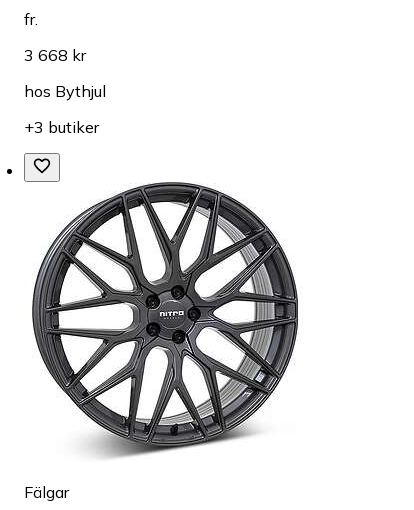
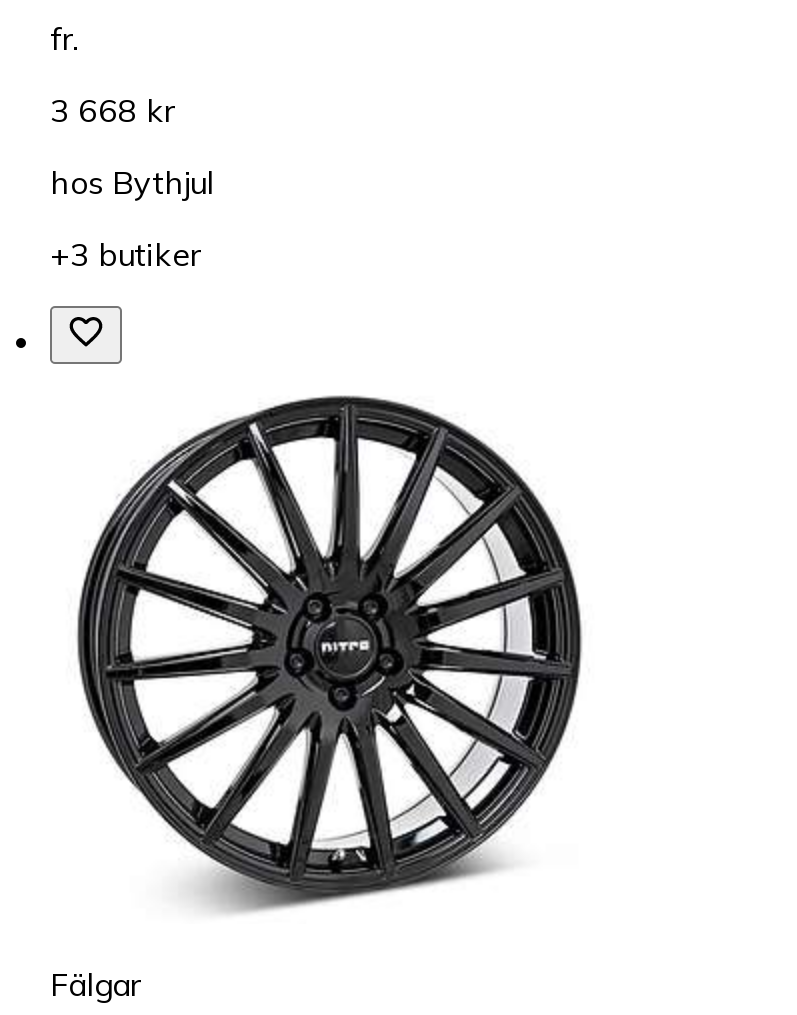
- [image]
+ [image]
